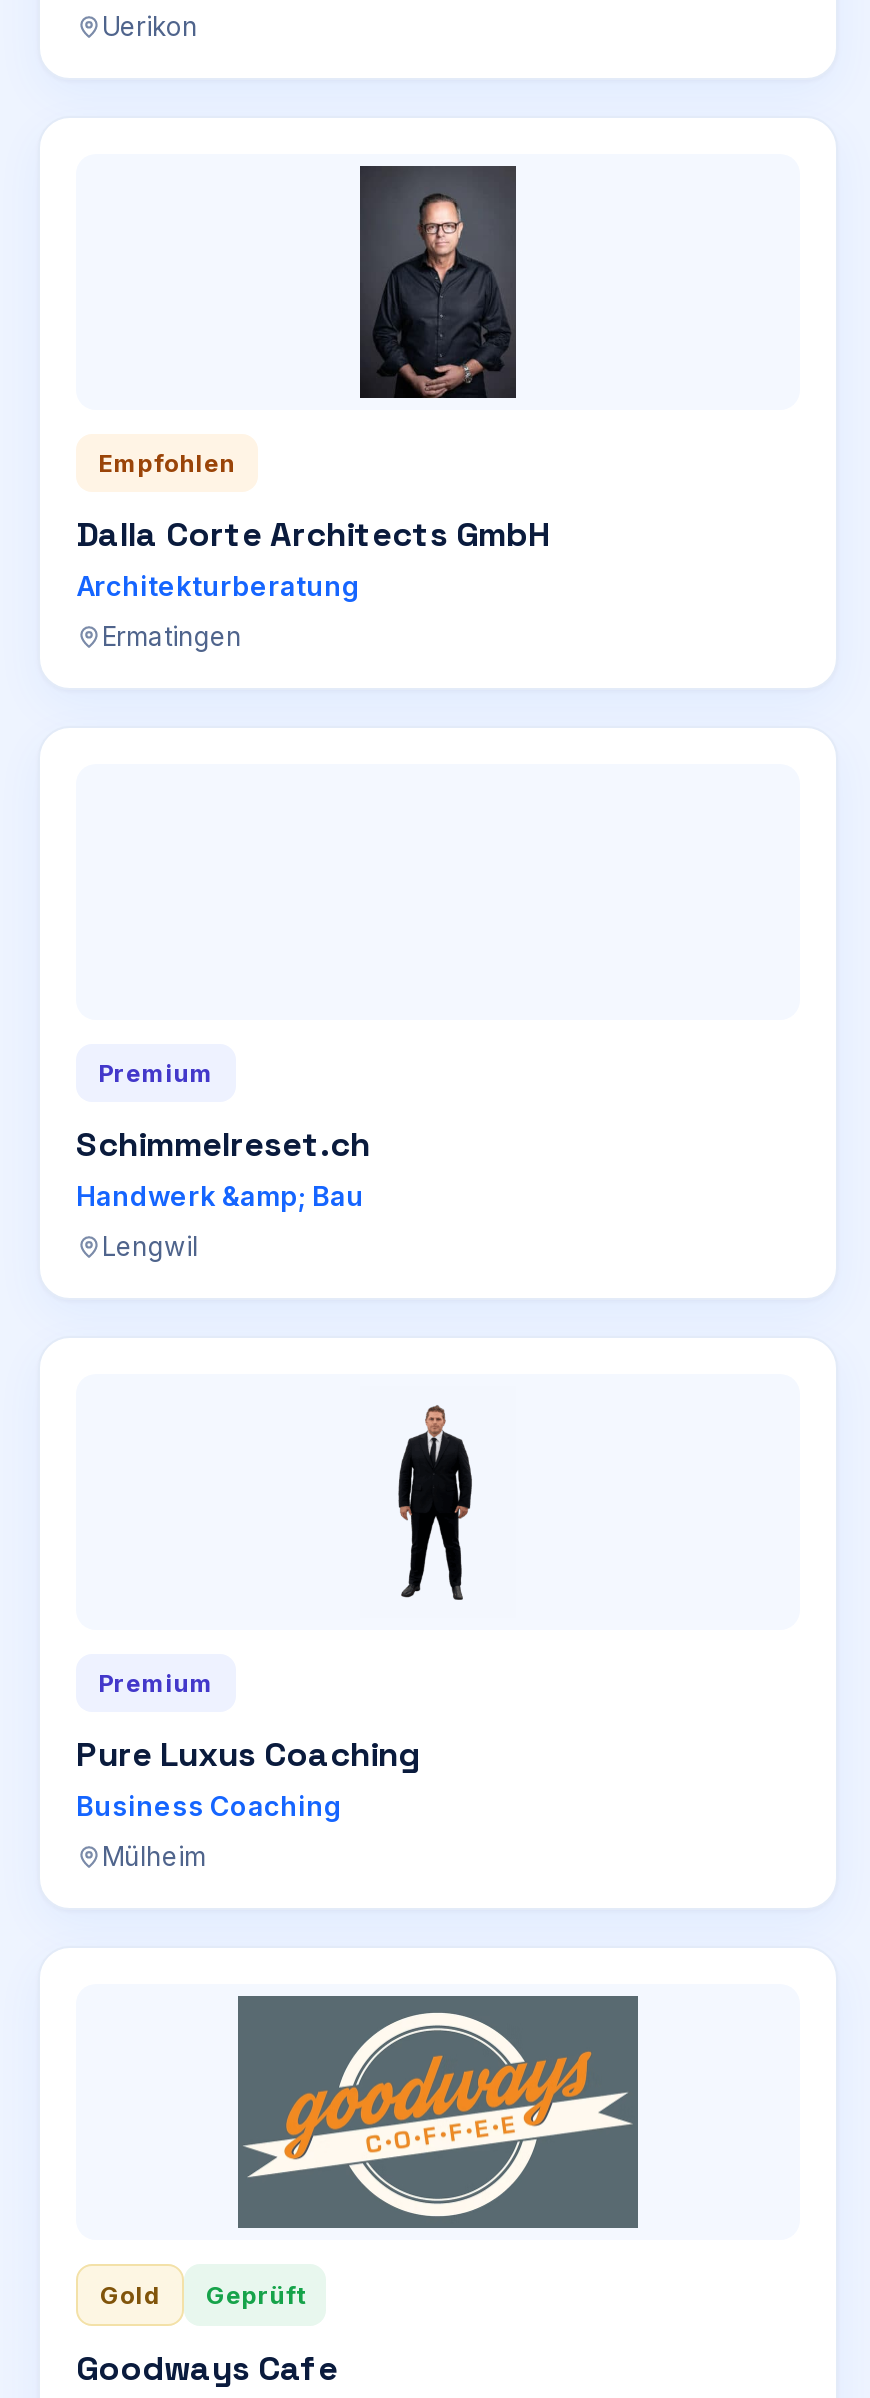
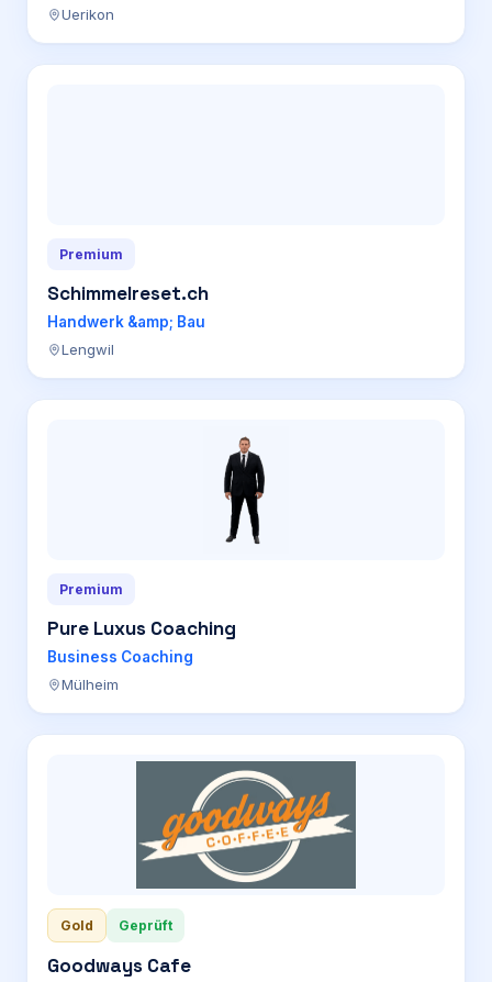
- [image]
- Empfohlen
- Dalla Corte Architects GmbH
- Architekturberatung
- Ermatingen
